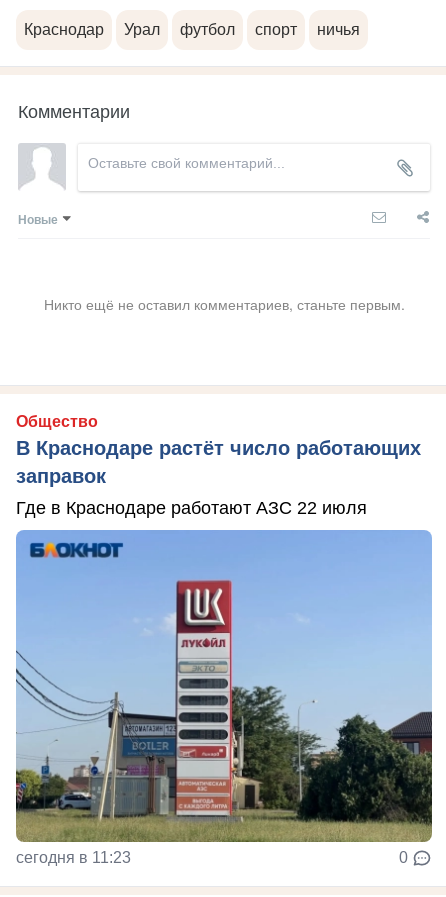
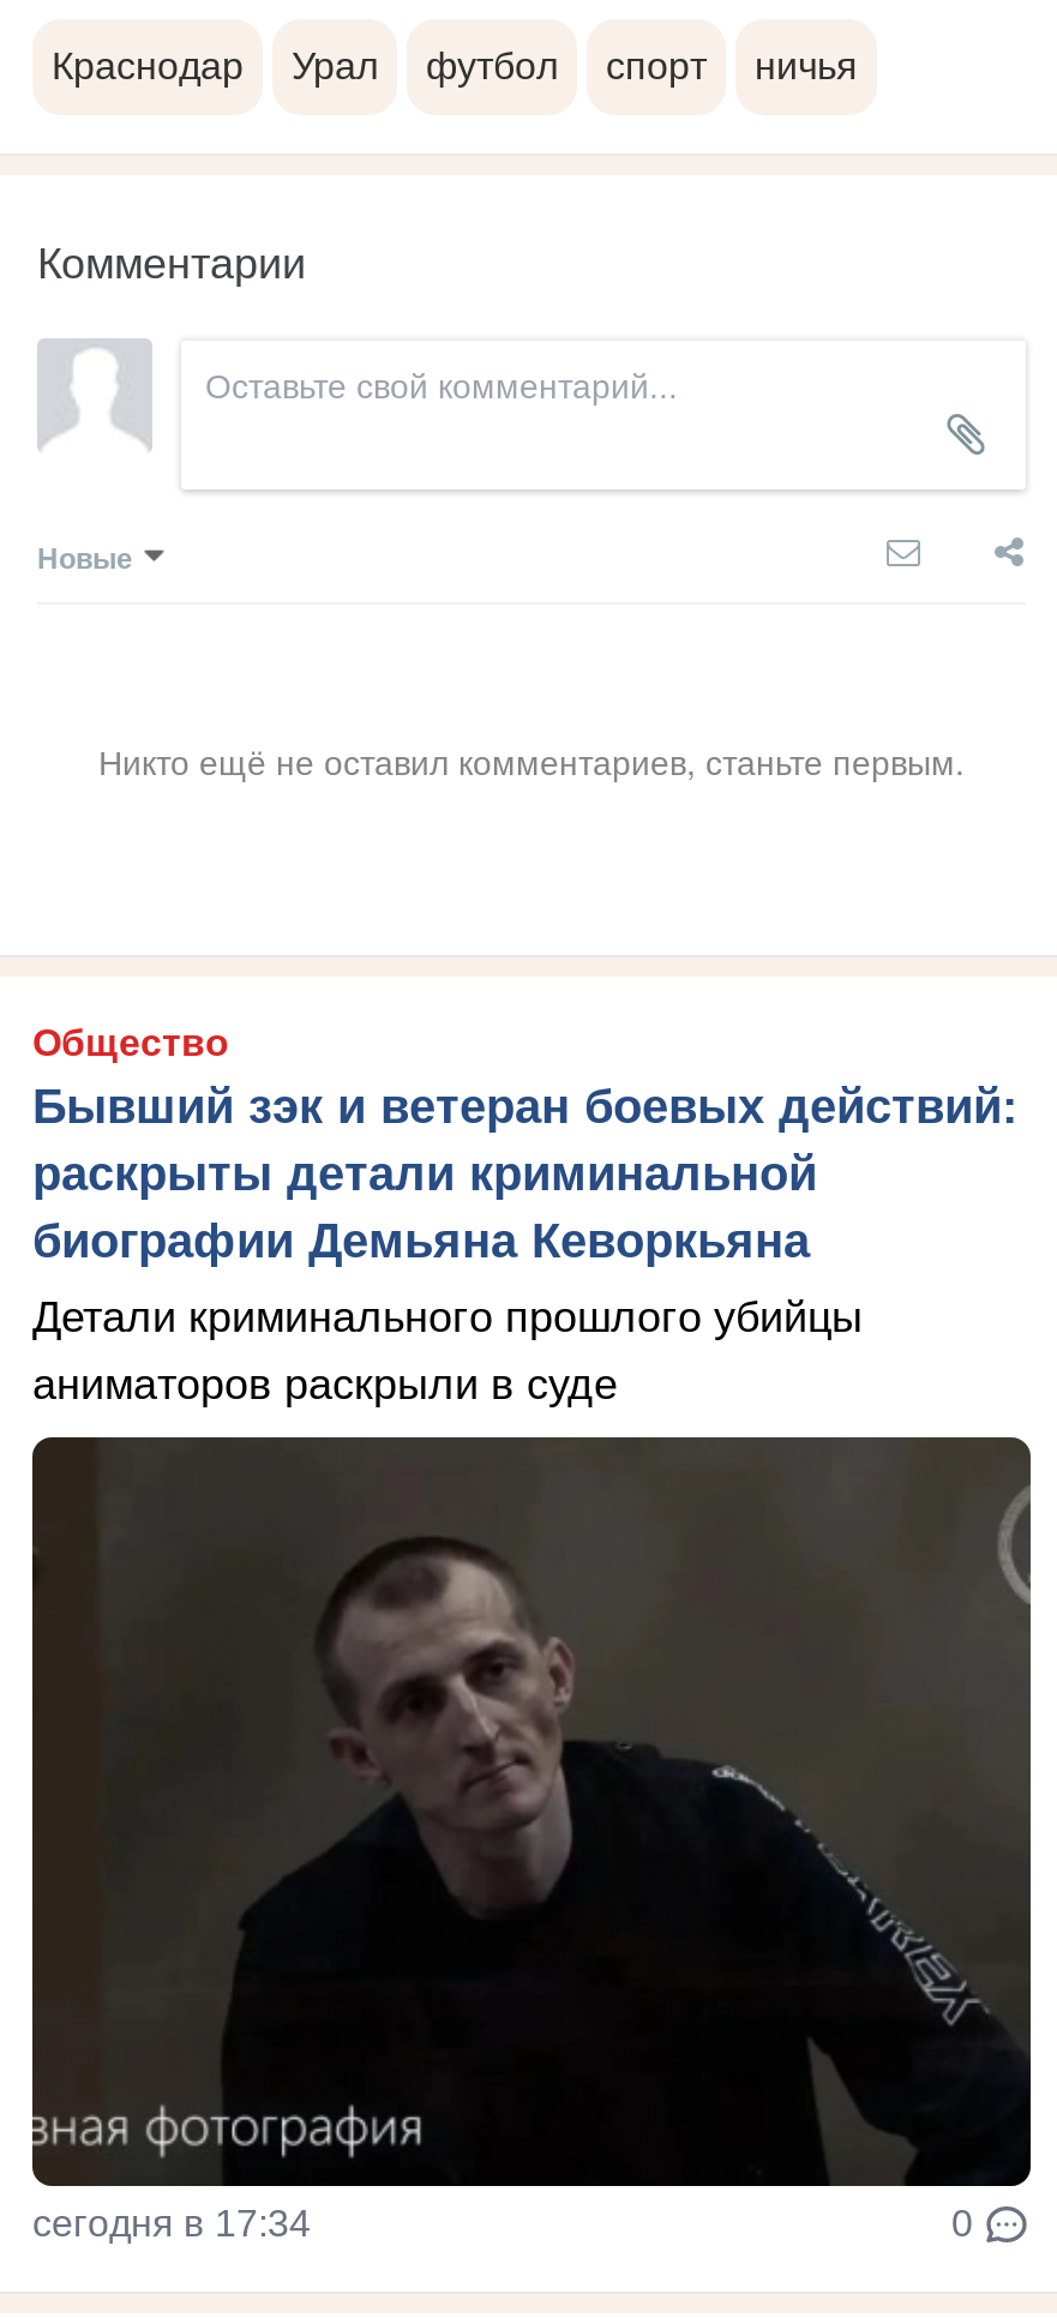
- В Краснодаре растёт число работающих
- заправок
+ Бывший зэк и ветеран боевых действий:
+ раскрыты детали криминальной
+ биографии Демьяна Кеворкьяна

- Где в Краснодаре работают АЗС 22 июля
+ Детали криминального прошлого убийцы
+ аниматоров раскрыли в суде

- [image]
- сегодня в 11:23
+ [image]
+ сегодня в 17:34
